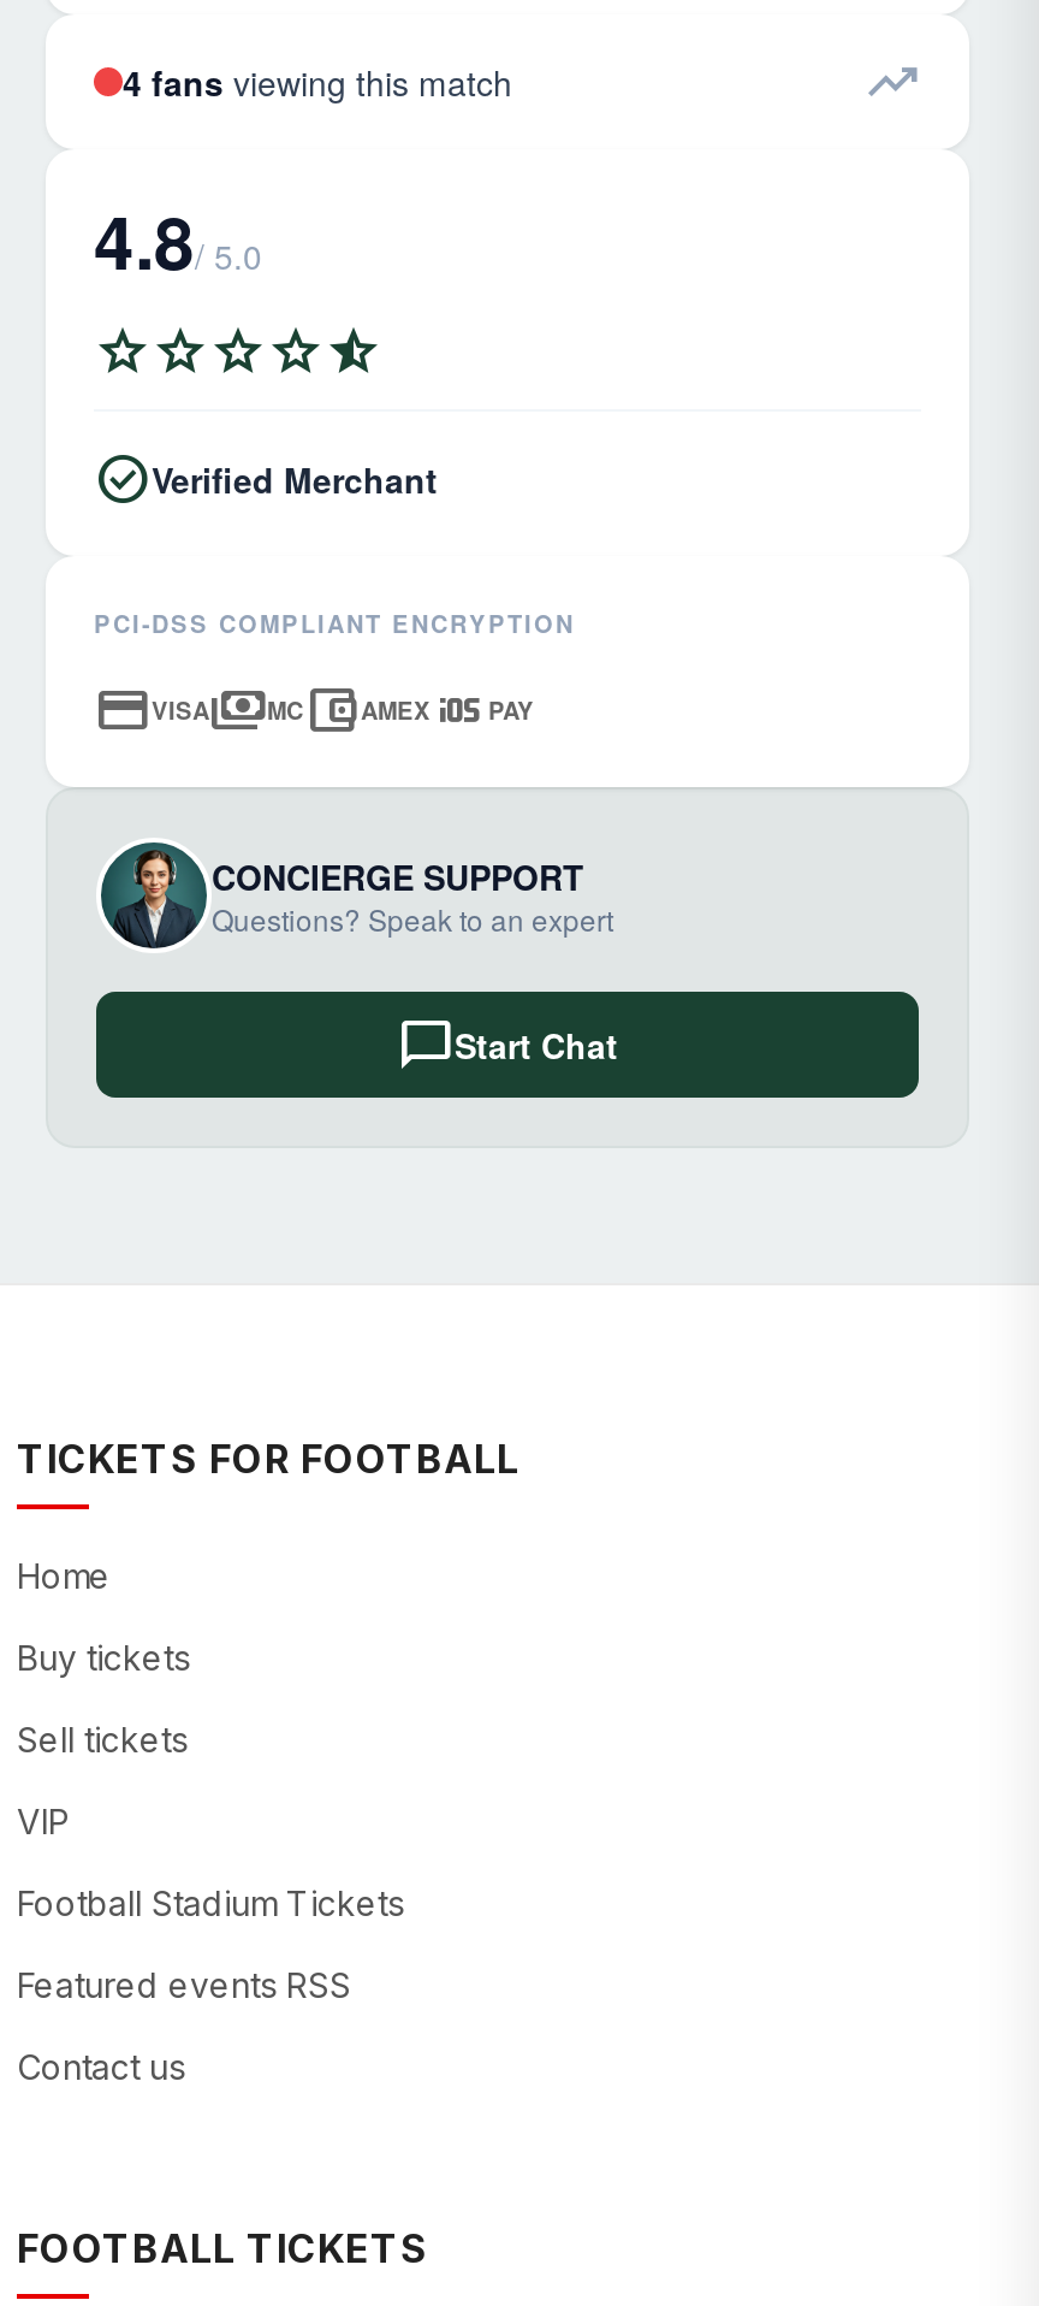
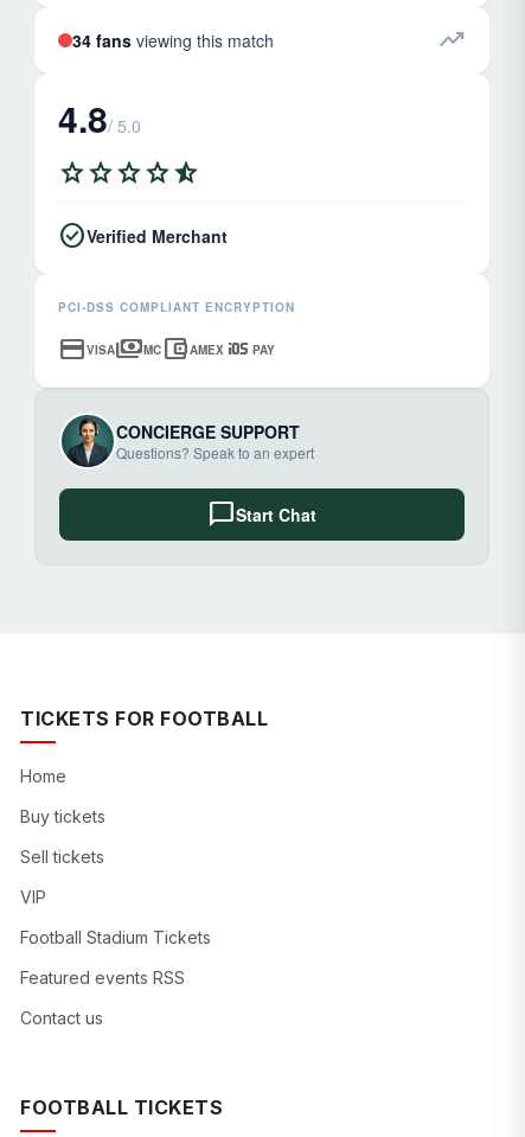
- 4 fans viewing this match
+ 34 fans viewing this match
